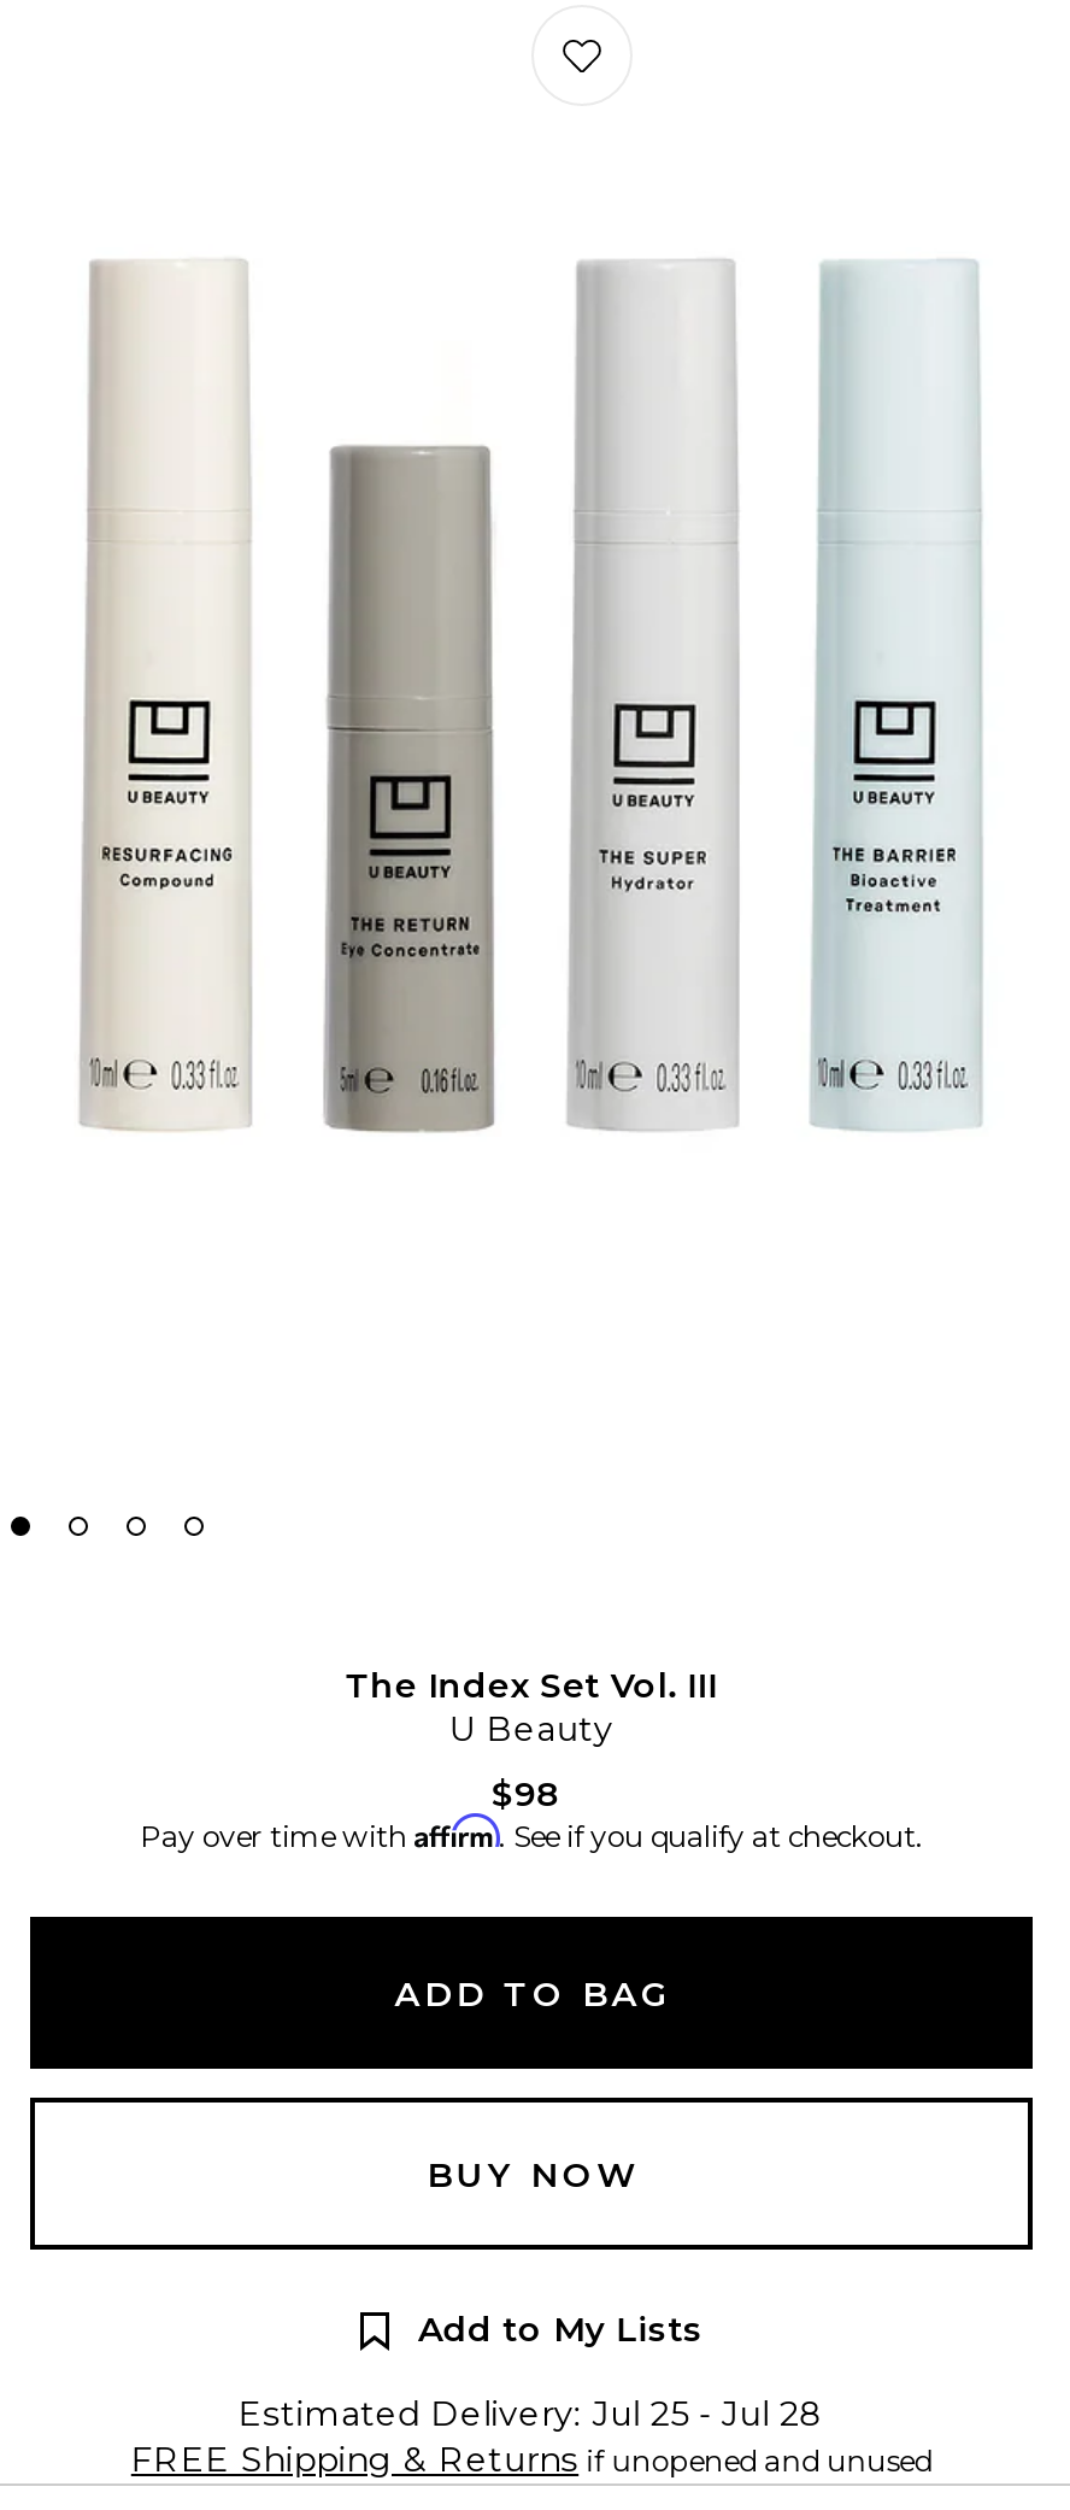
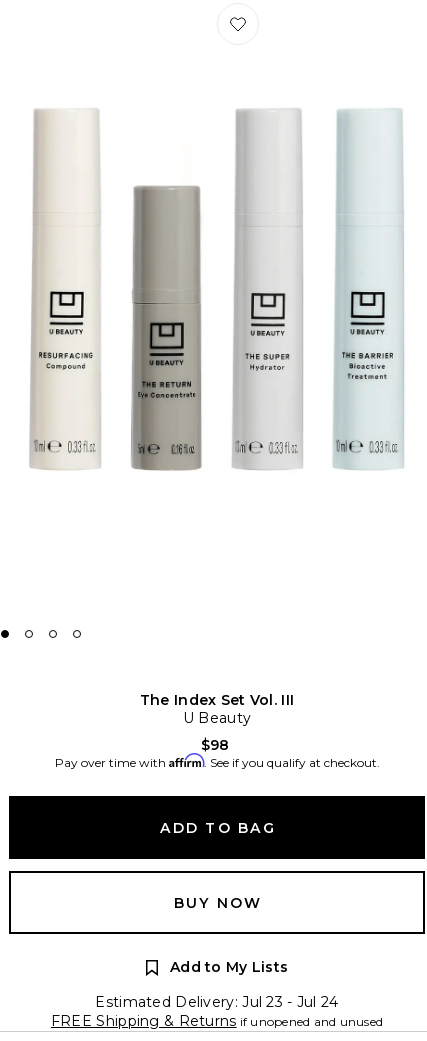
- Estimated Delivery: Jul 25 - Jul 28
+ Estimated Delivery: Jul 23 - Jul 24
